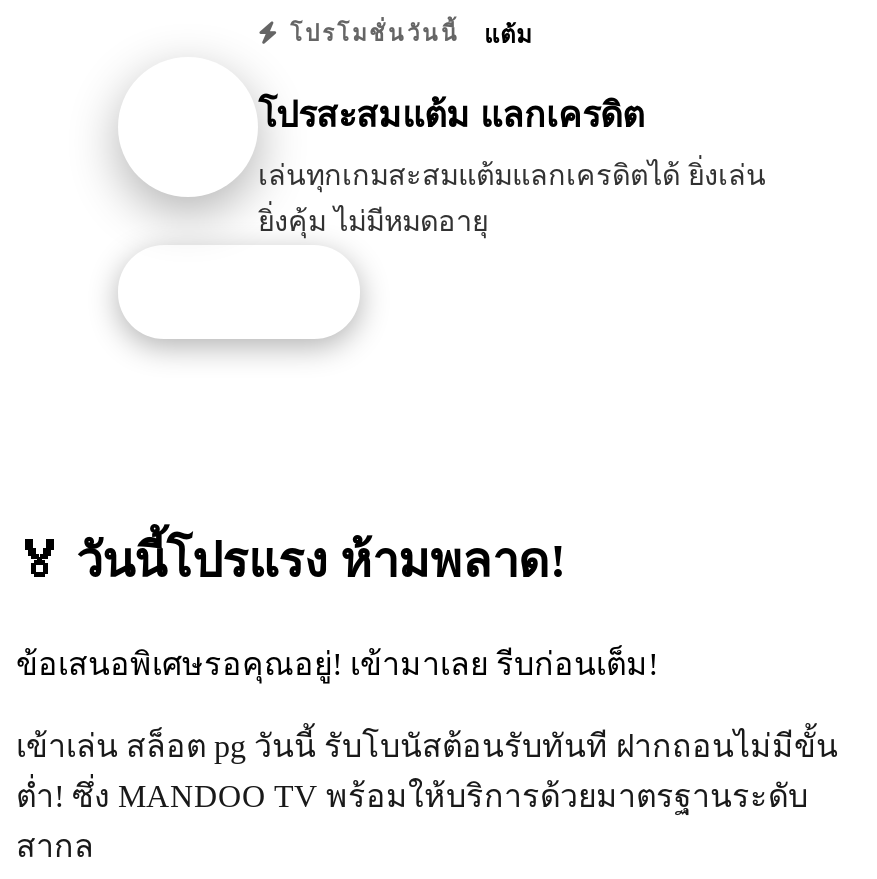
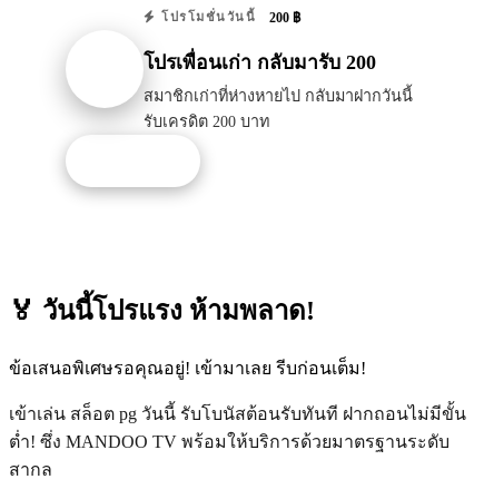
- แต้ม
+ 200 ฿

- โปรสะสมแต้ม แลกเครดิต
+ โปรเพื่อนเก่า กลับมารับ 200

- เล่นทุกเกมสะสมแต้มแลกเครดิตได้ ยิ่งเล่น
- ยิ่งคุ้ม ไม่มีหมดอายุ
+ สมาชิกเก่าที่ห่างหายไป กลับมาฝากวันนี้
+ รับเครดิต 200 บาท
